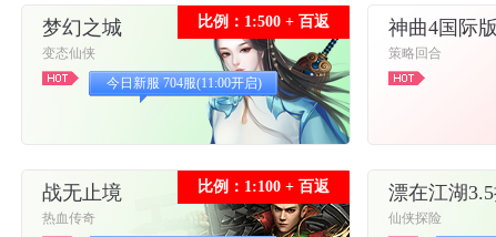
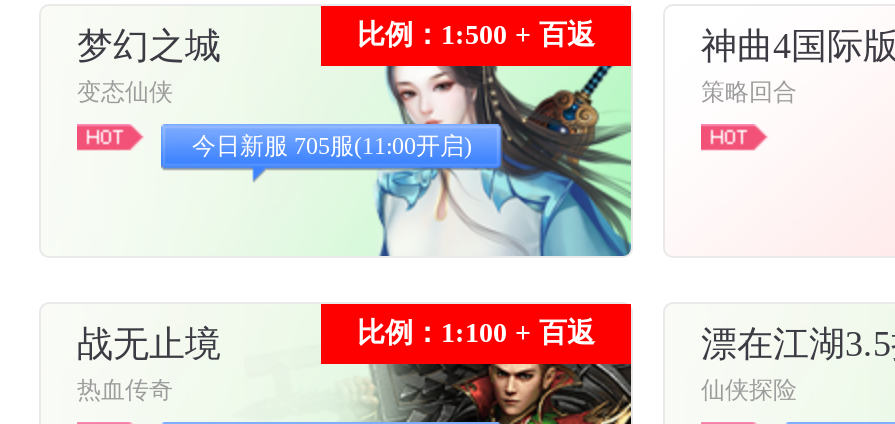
- 今日新服 704服(11:00开启)
+ 今日新服 705服(11:00开启)
